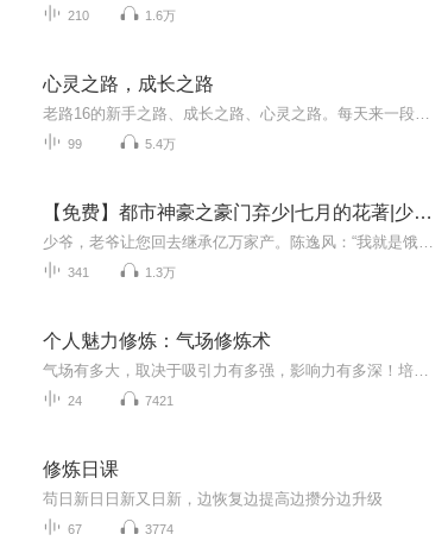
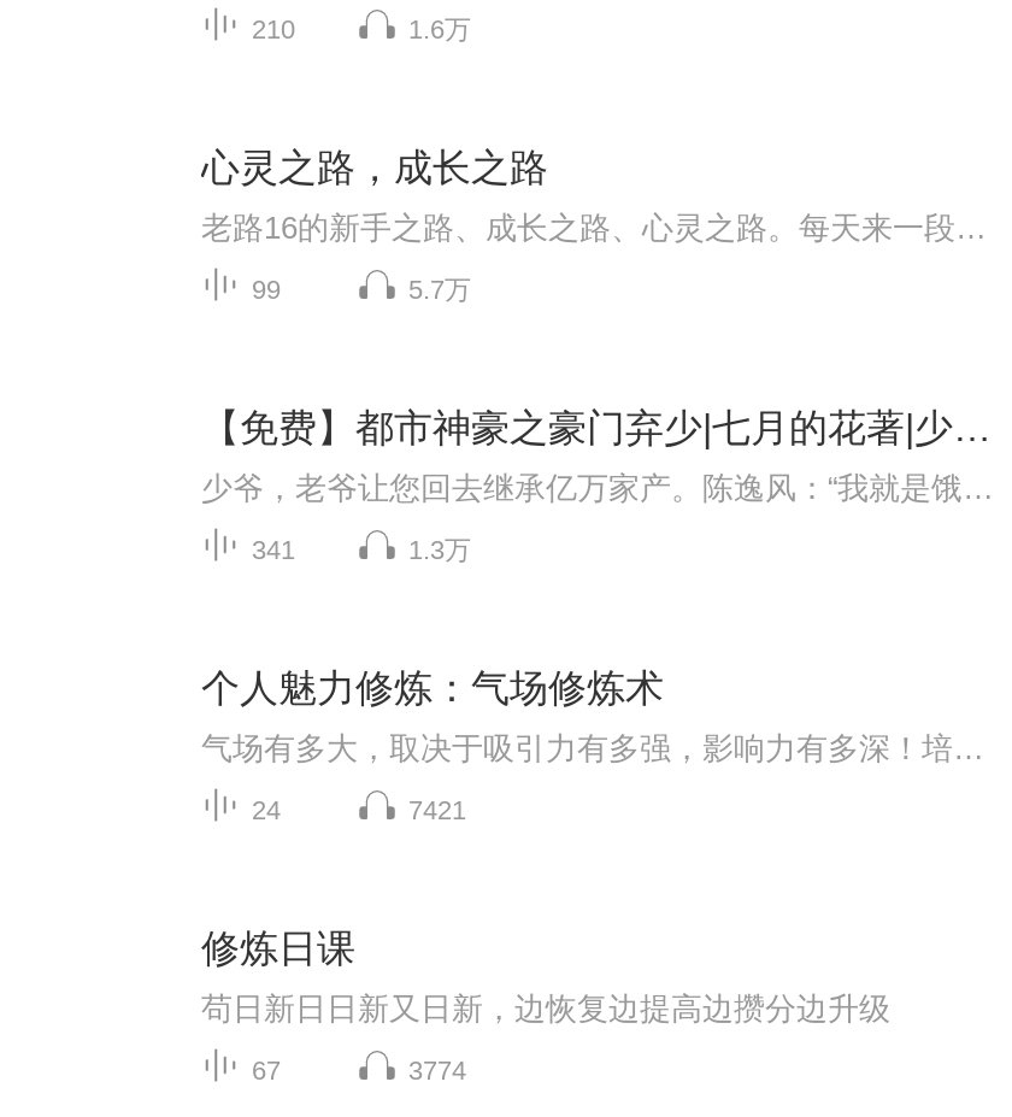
- 5.4万
+ 5.7万
